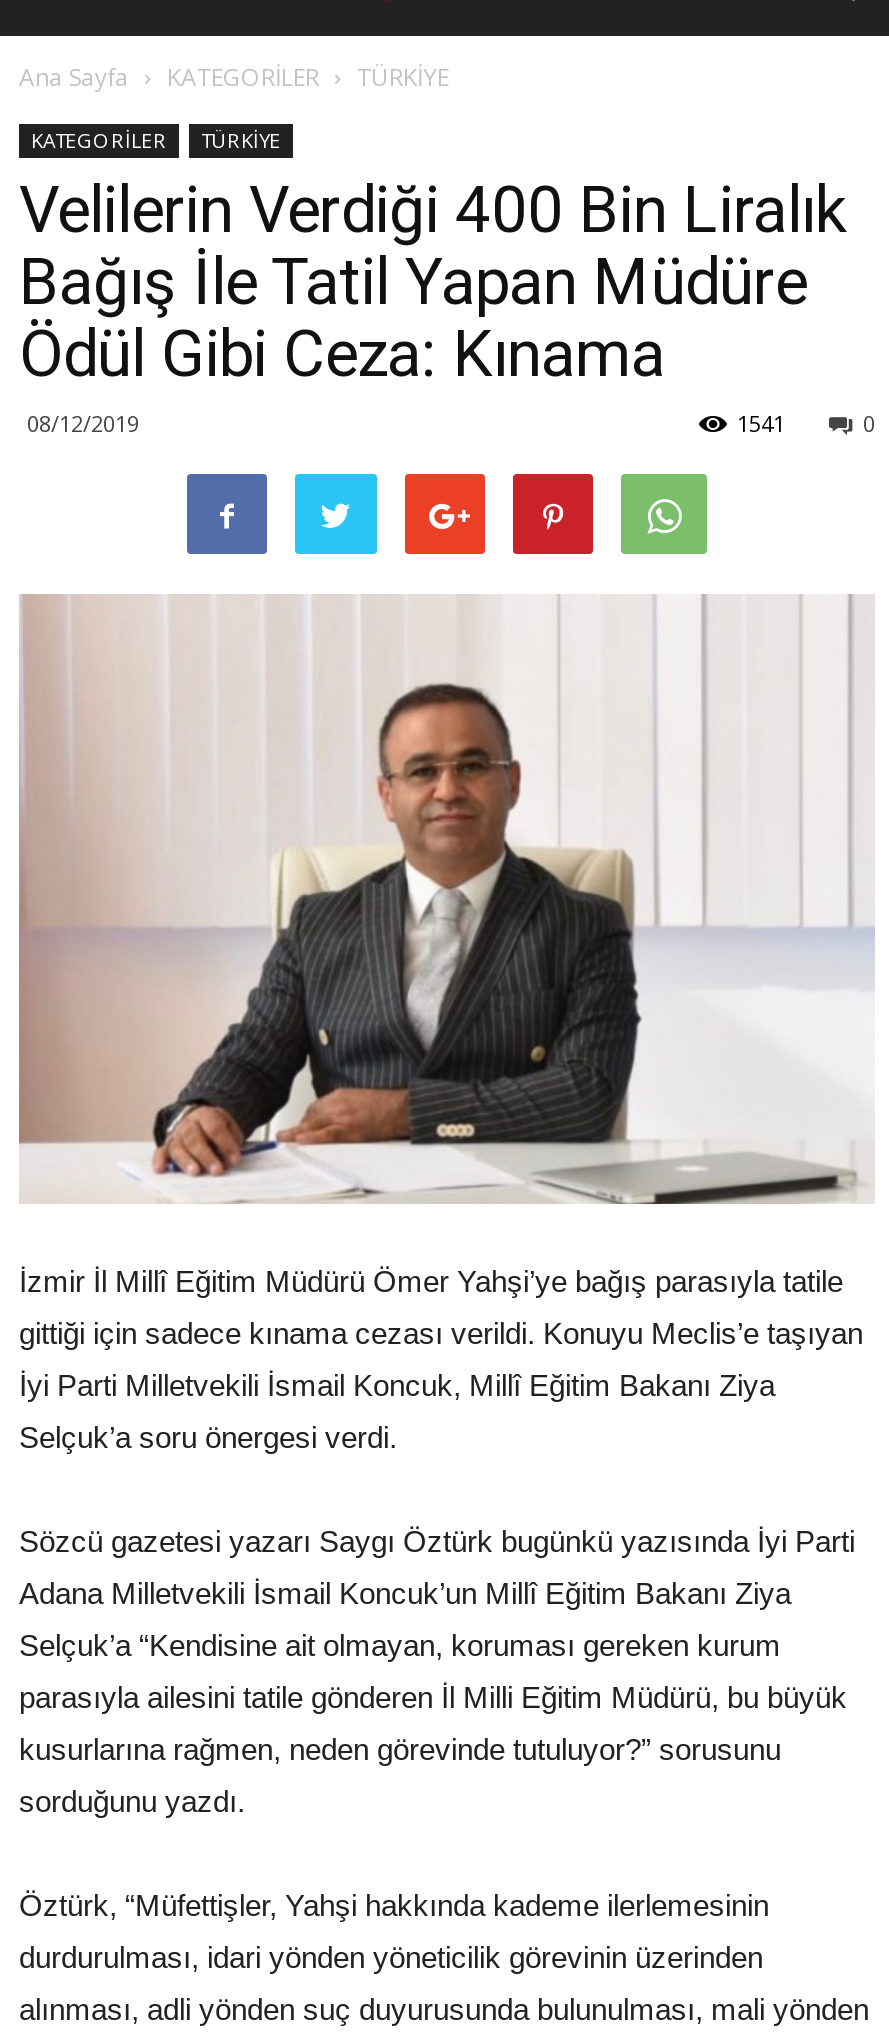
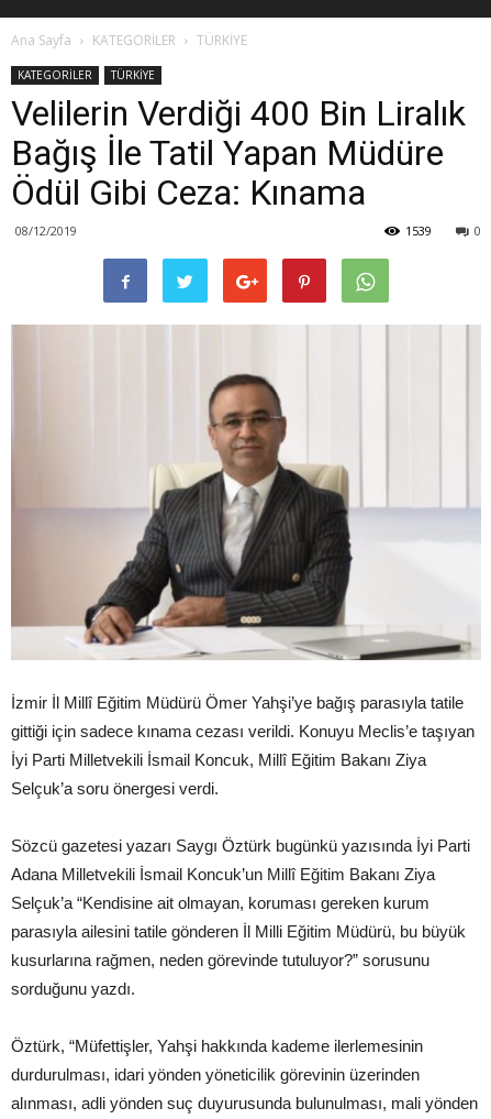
- 1541
+ 1539
